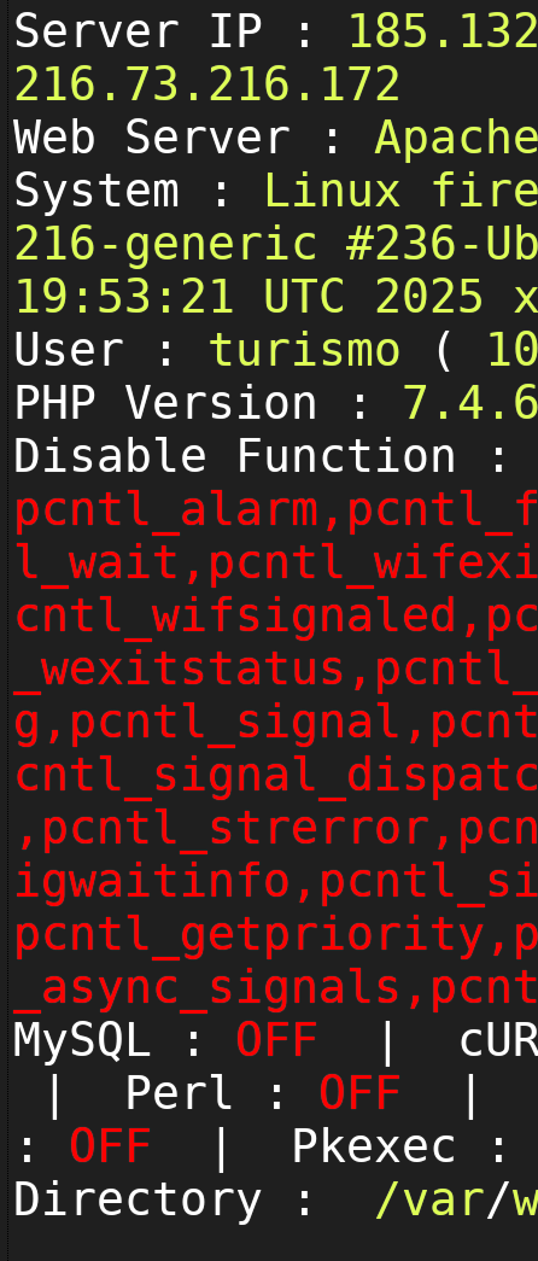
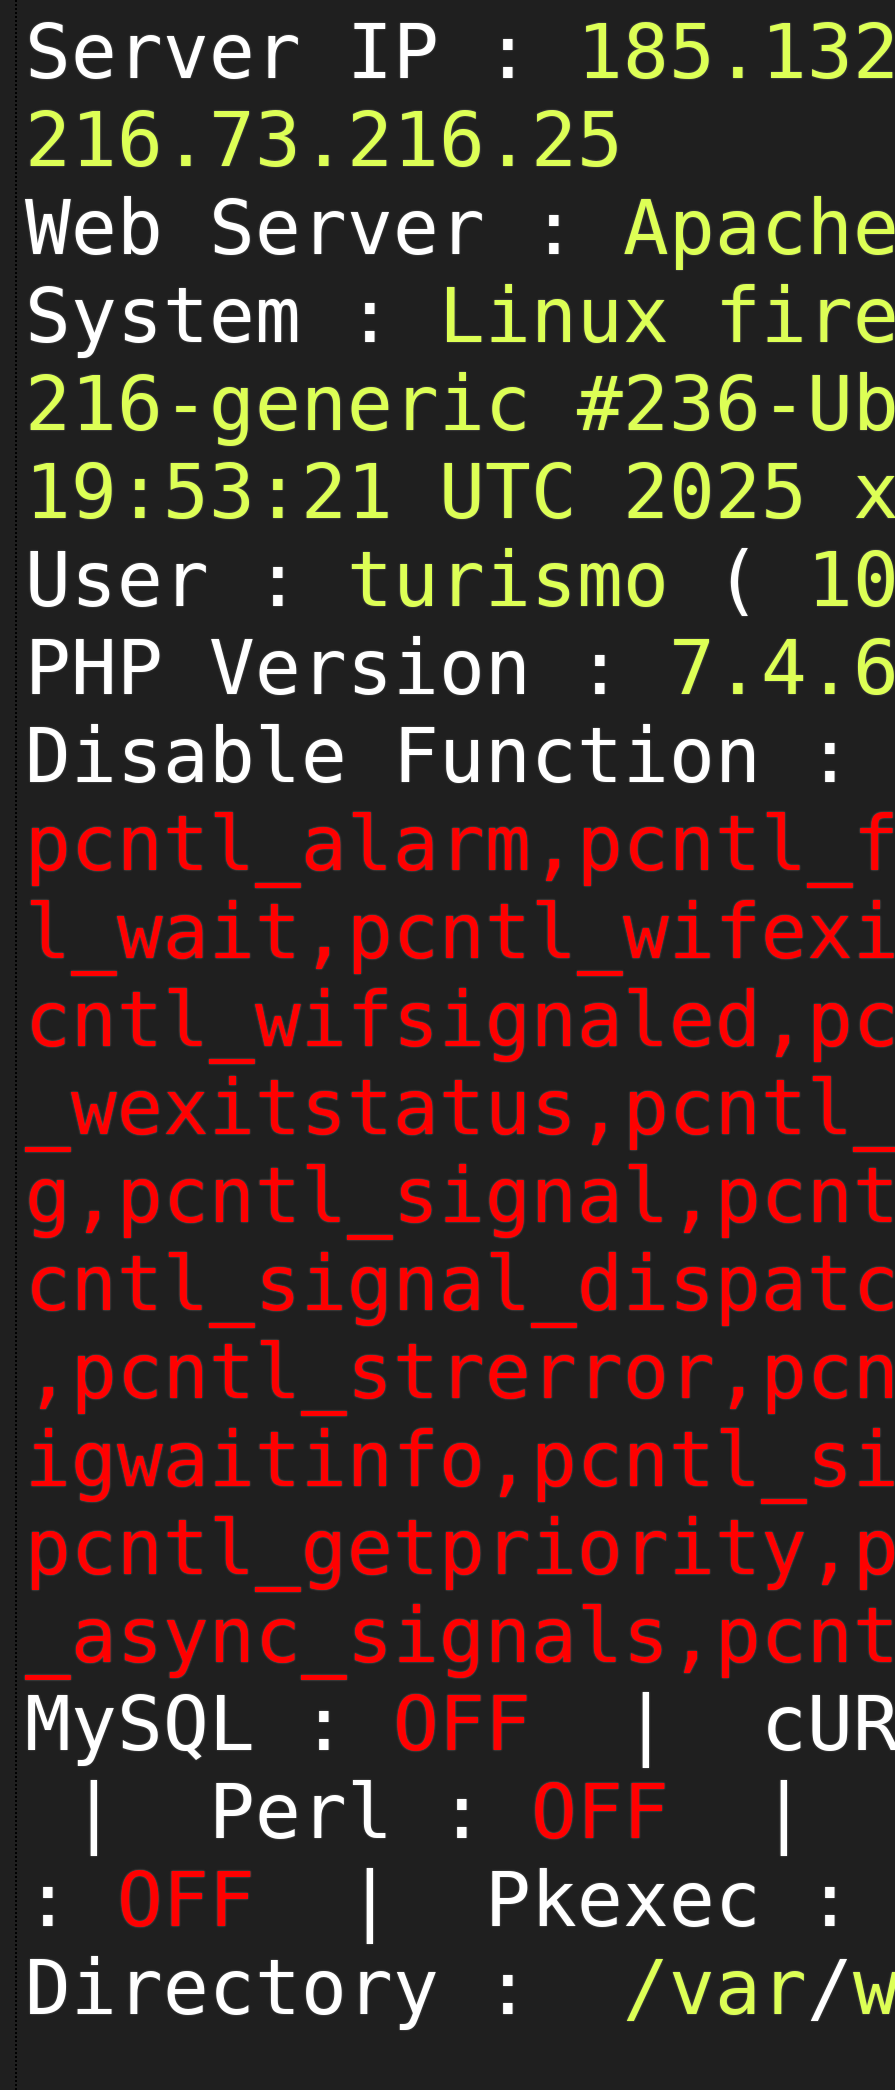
- 216.73.216.172
+ 216.73.216.25
